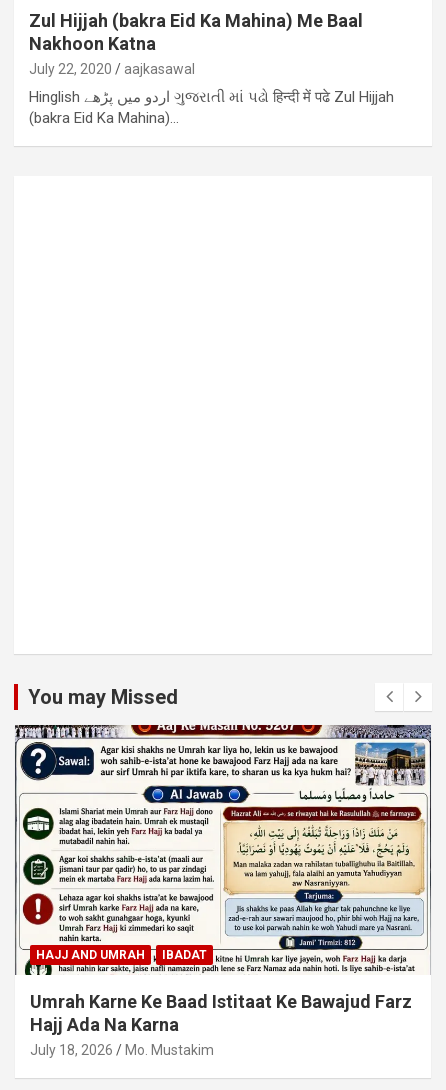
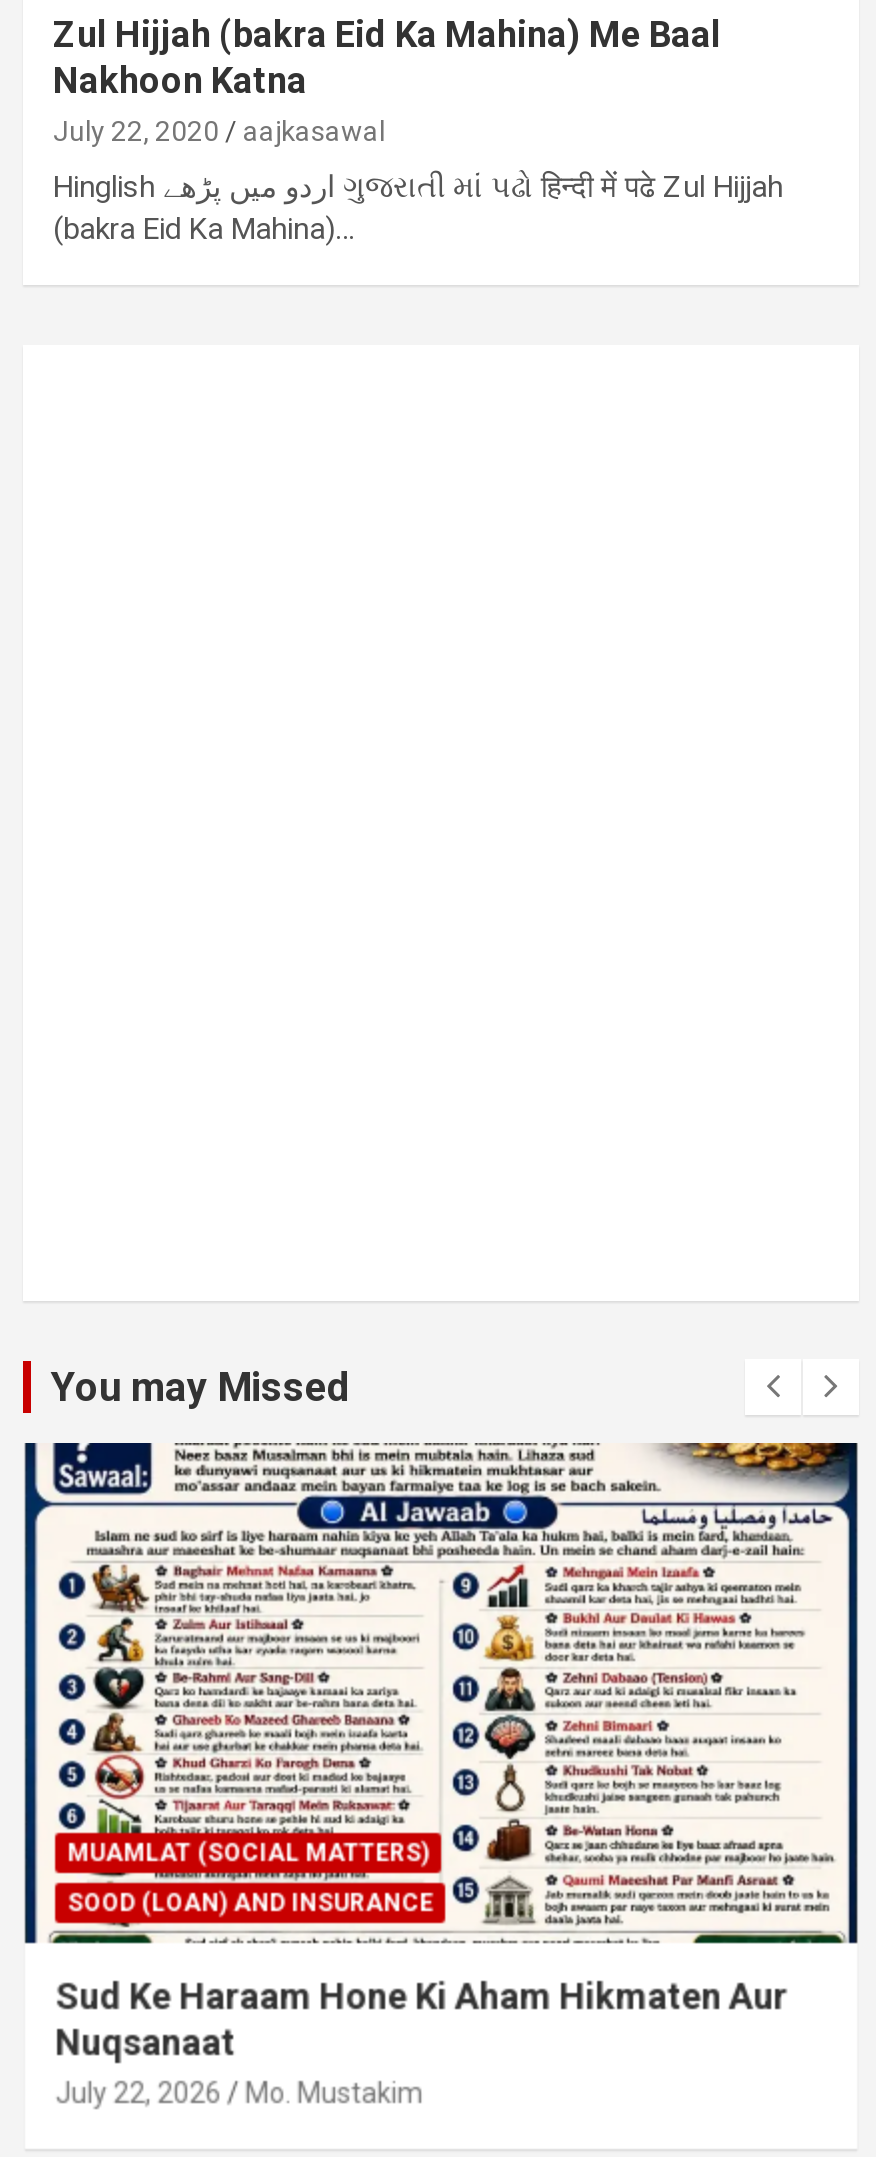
- [image]
- HAJJ AND UMRAH
- IBADAT
- Umrah Karne Ke Baad Istitaat Ke Bawajud Farz
- Hajj Ada Na Karna
- July 18, 2026
+ [image]
+ MUAMLAT (SOCIAL MATTERS)
+ SOOD (LOAN) AND INSURANCE
+ Sud Ke Haraam Hone Ki Aham Hikmaten Aur
+ Nuqsanaat
+ July 22, 2026
